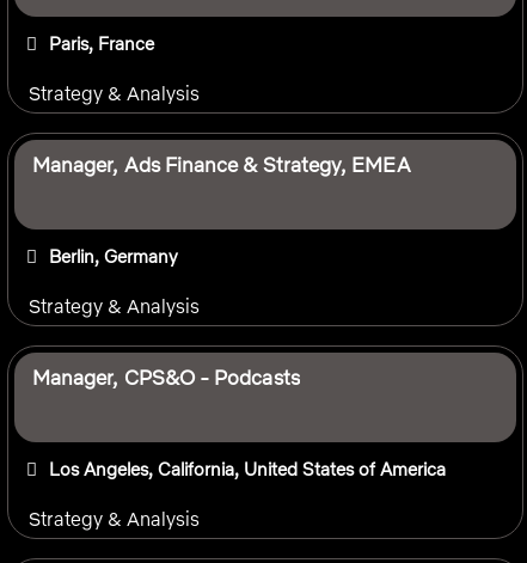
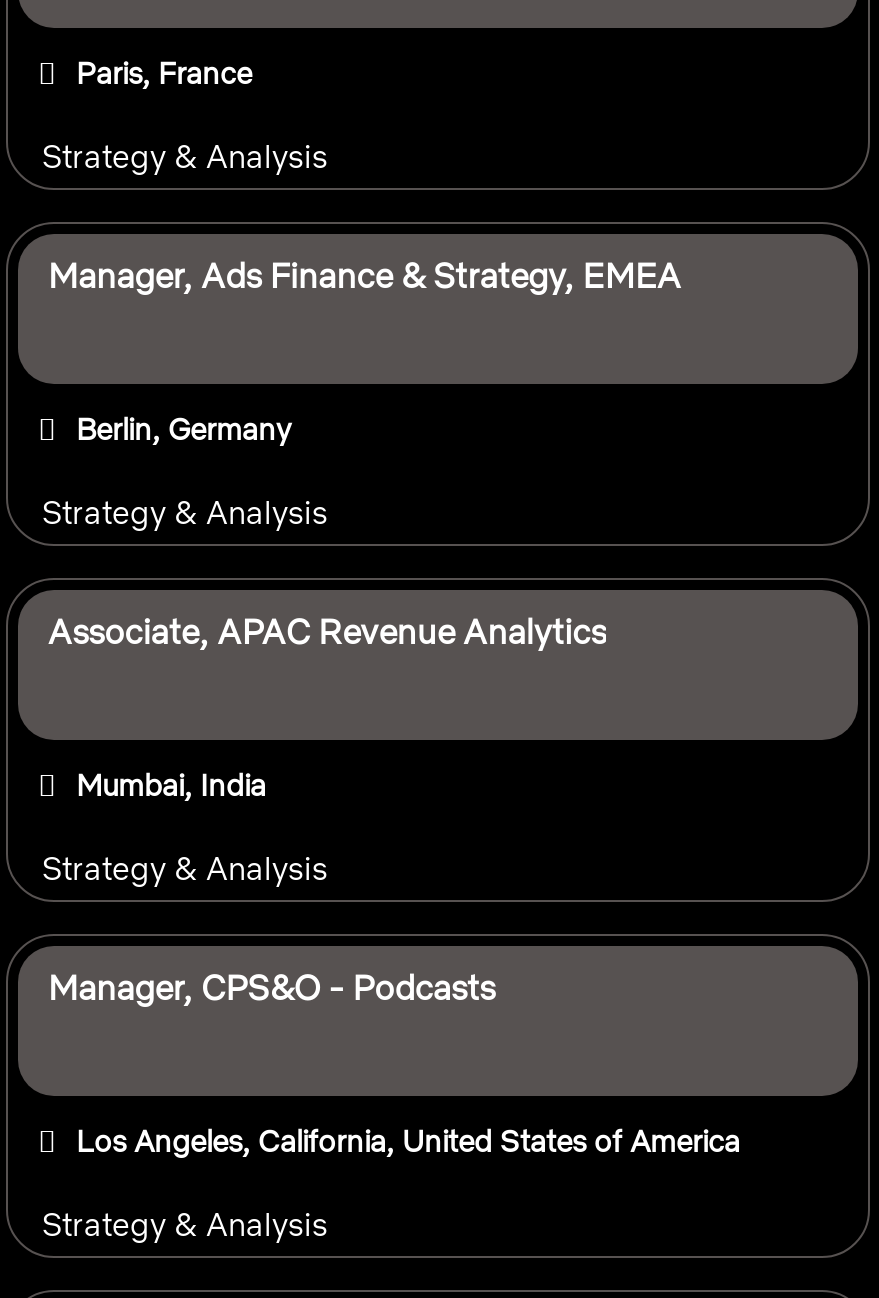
+ Mumbai, India
+ Strategy & Analysis

+ Associate, APAC Revenue Analytics
